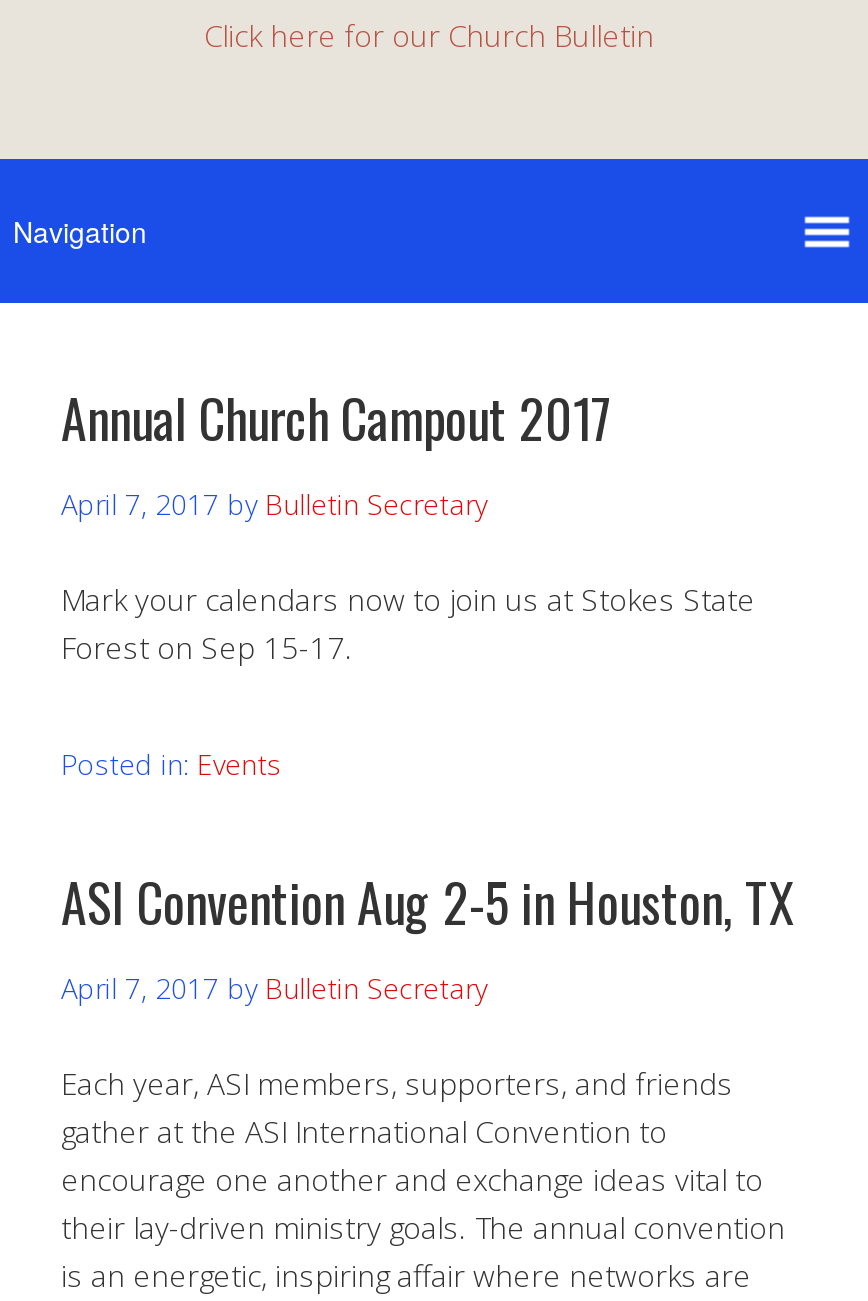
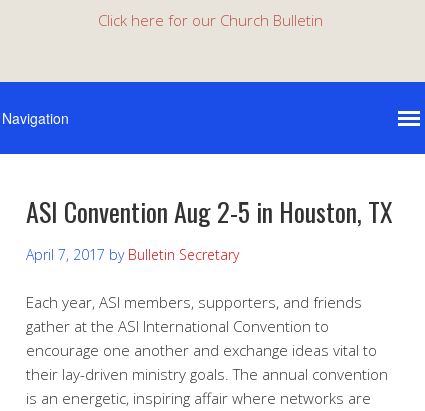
- Annual Church Campout 2017
- April 7, 2017 by Bulletin Secretary
- Mark your calendars now to join us at Stokes State
- Forest on Sep 15-17.
- Posted in: Events
